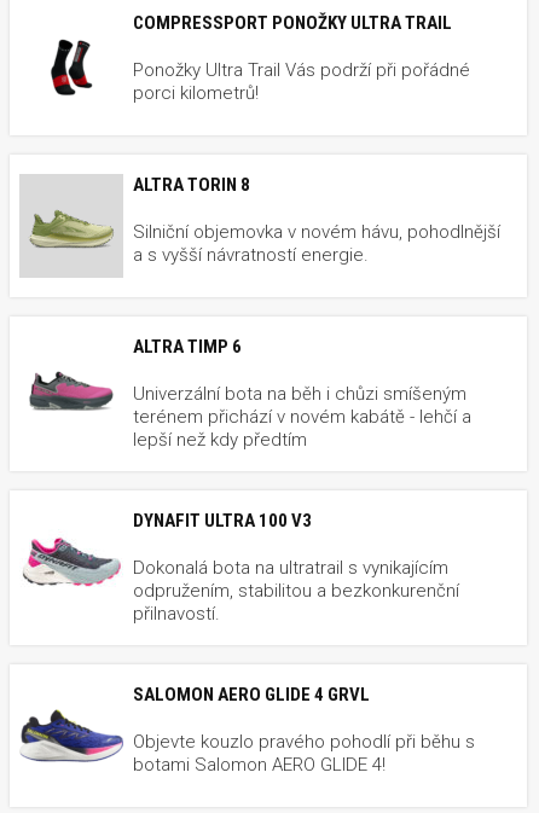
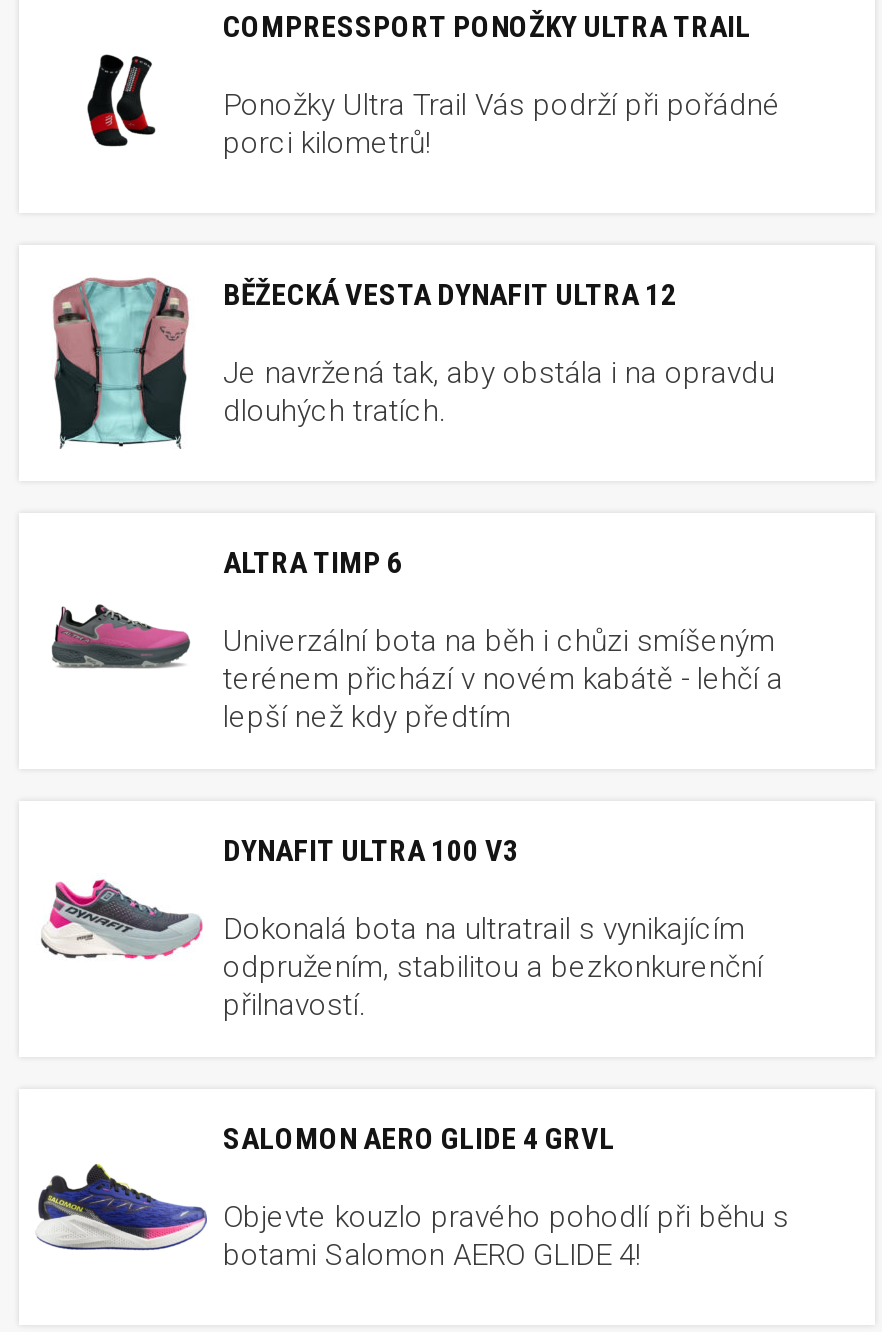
- [image]
- ALTRA TORIN 8
+ [image]
+ BĚŽECKÁ VESTA DYNAFIT ULTRA 12

- Silniční objemovka v novém hávu, pohodlnější
- a s vyšší návratností energie.
+ Je navržená tak, aby obstála i na opravdu
+ dlouhých tratích.
